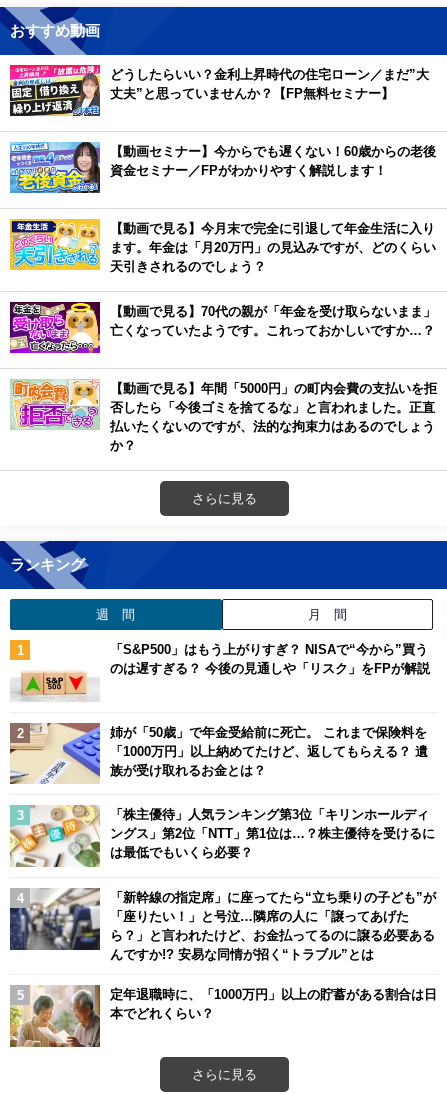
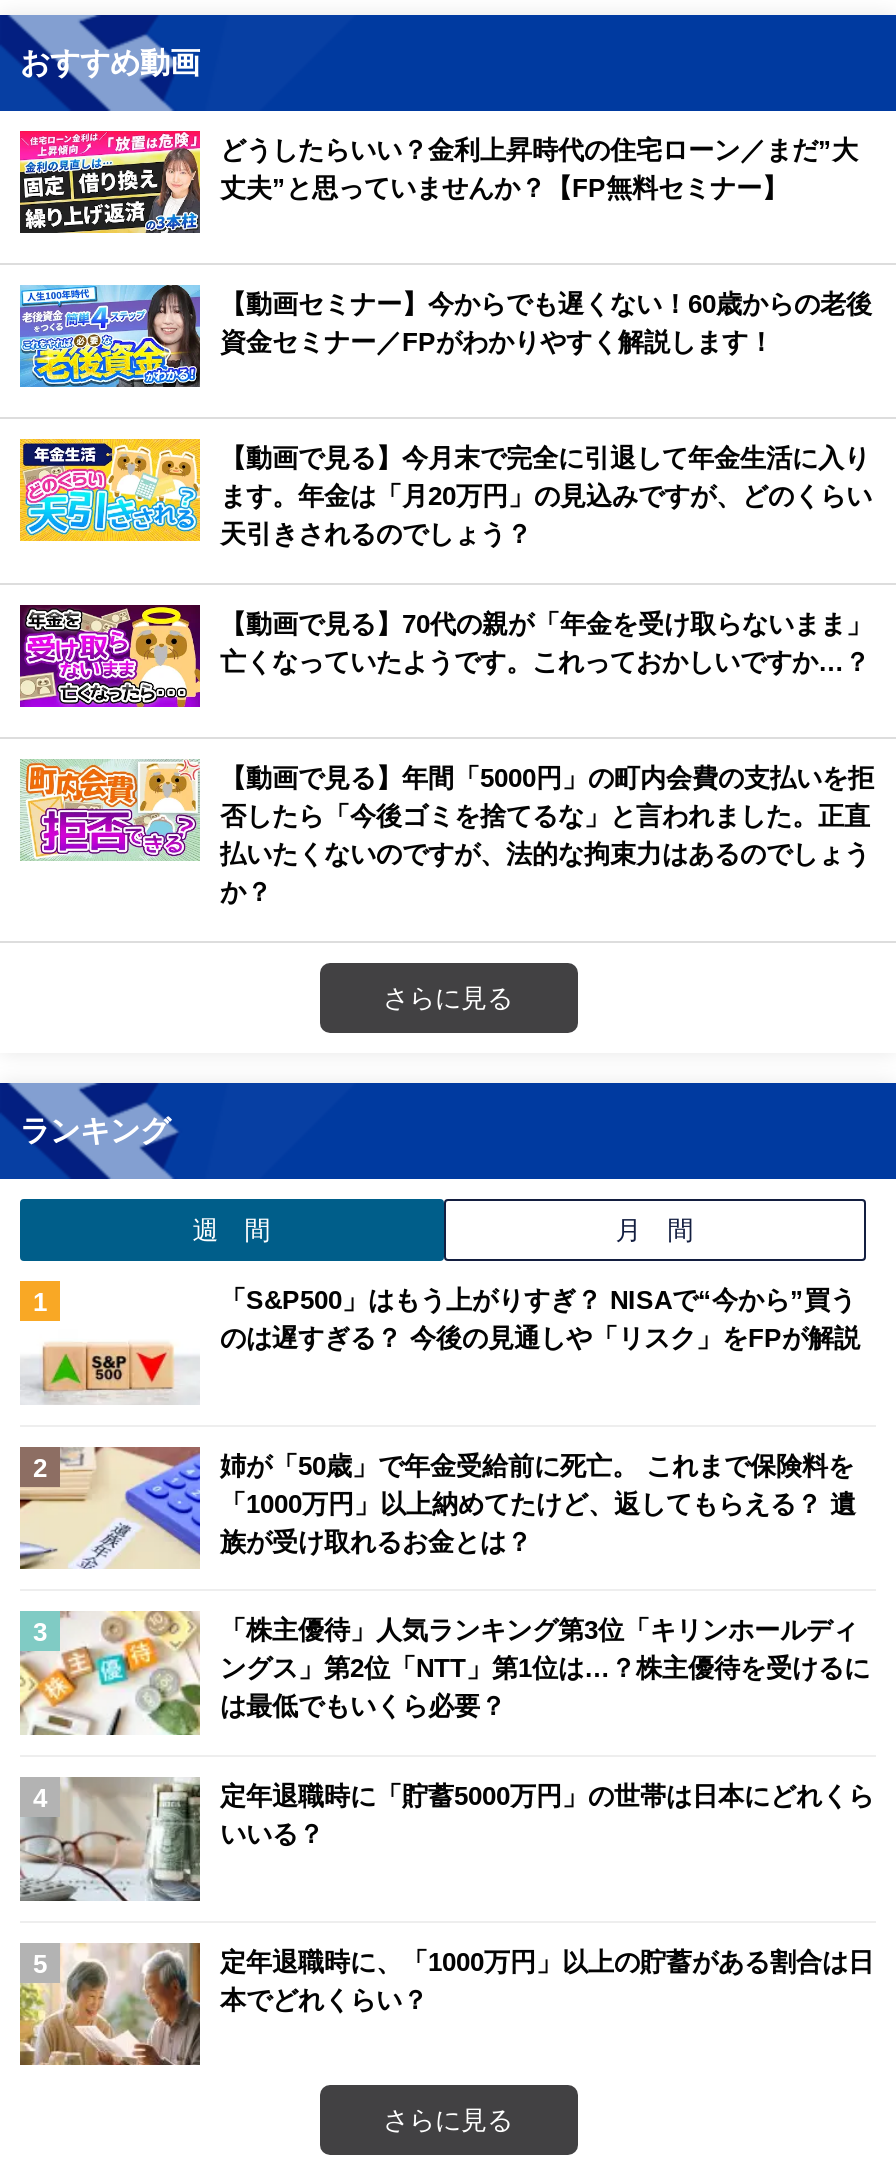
- [image]
- 「新幹線の指定席」に座ってたら“立ち乗りの子ども”が
- 「座りたい！」と号泣…隣席の人に「譲ってあげた
- ら？」と言われたけど、お金払ってるのに譲る必要ある
- んですか!? 安易な同情が招く“トラブル”とは
+ [image]
+ 定年退職時に「貯蓄5000万円」の世帯は日本にどれくら
+ いいる？
